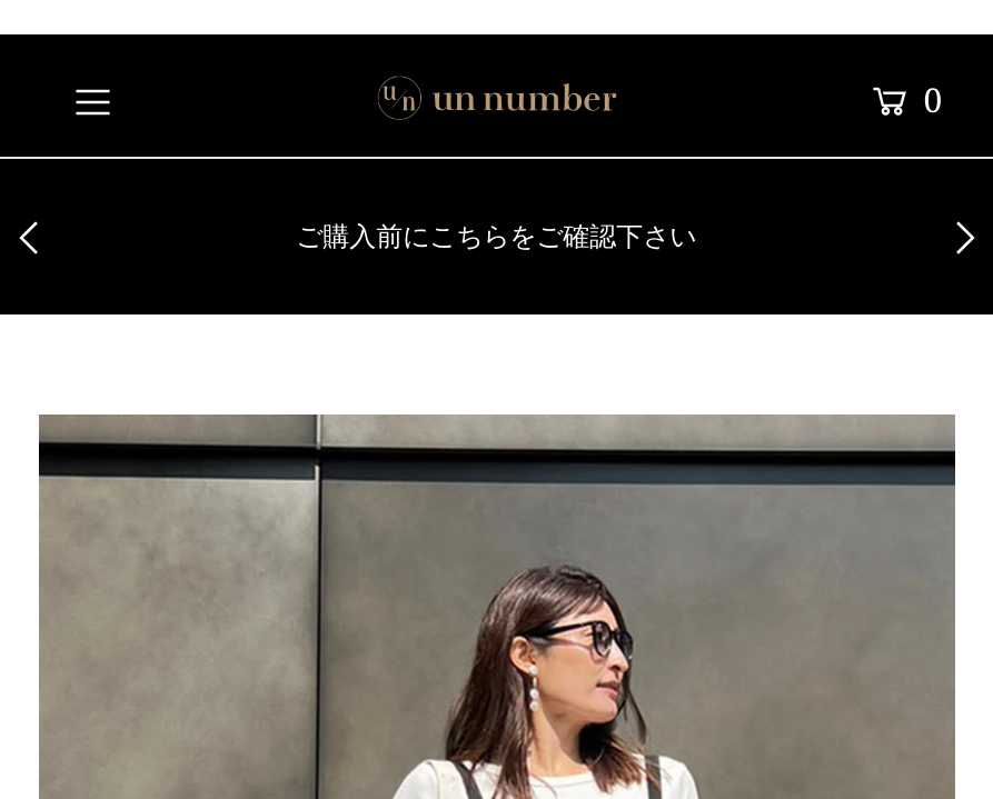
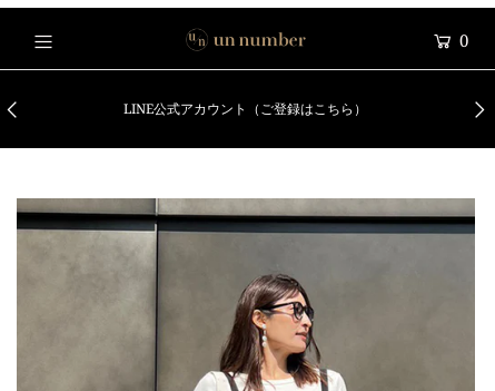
- ご購入前にこちらをご確認下さい
+ LINE公式アカウント（ご登録はこちら）
